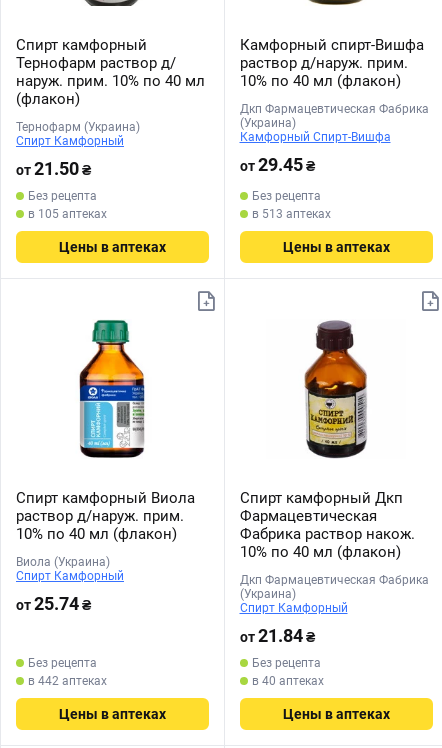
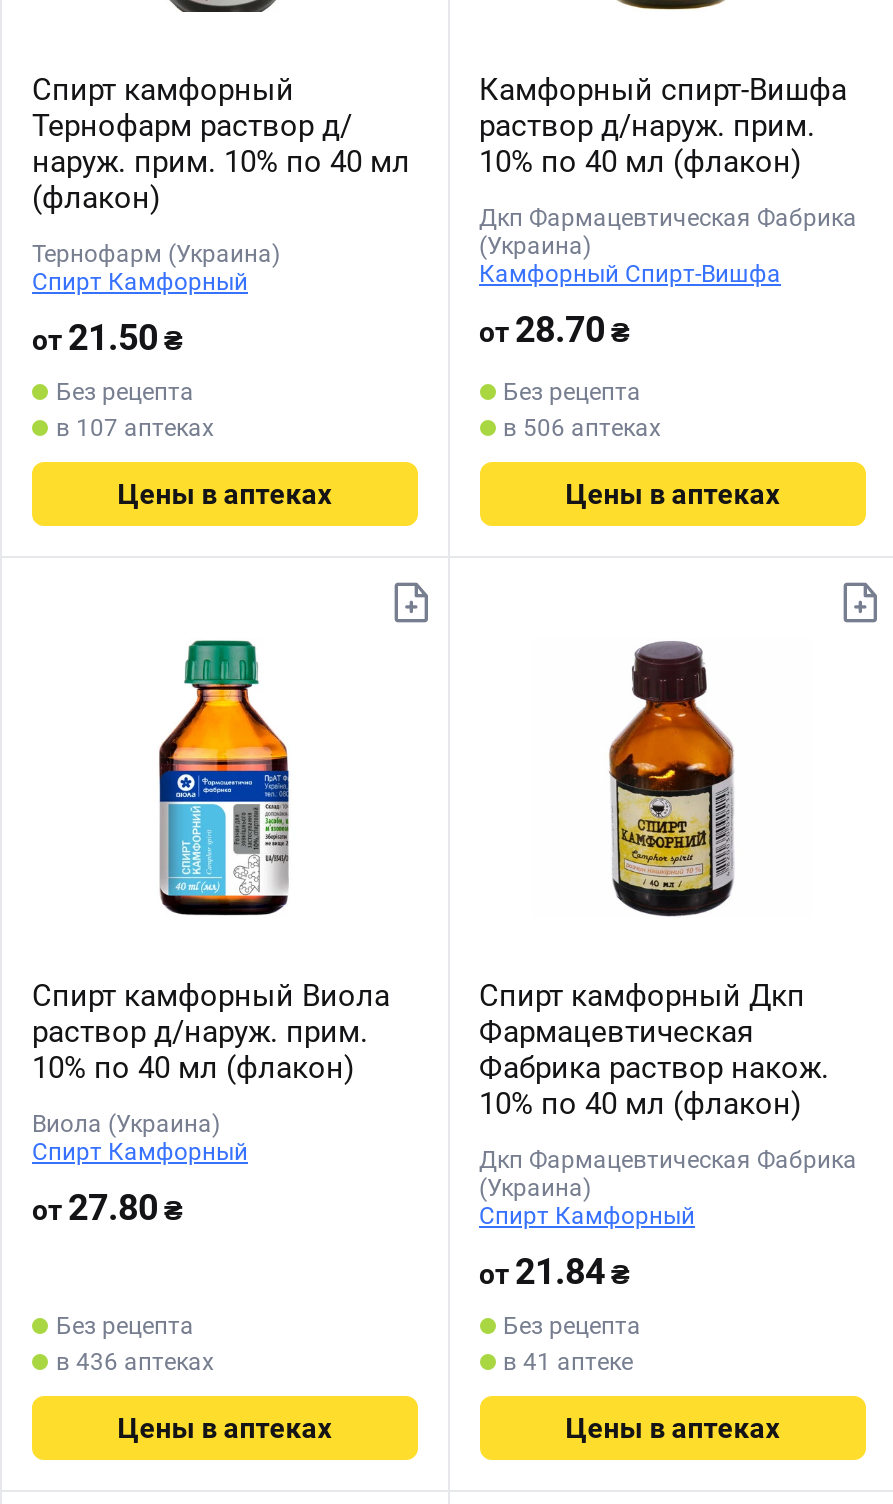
- от29.45₴
+ от28.70₴

- в 105 аптеках
+ в 107 аптеках

- в 513 аптеках
+ в 506 аптеках

- от25.74₴
+ от27.80₴

- в 442 аптеках
+ в 436 аптеках

- в 40 аптеках
+ в 41 аптеке
